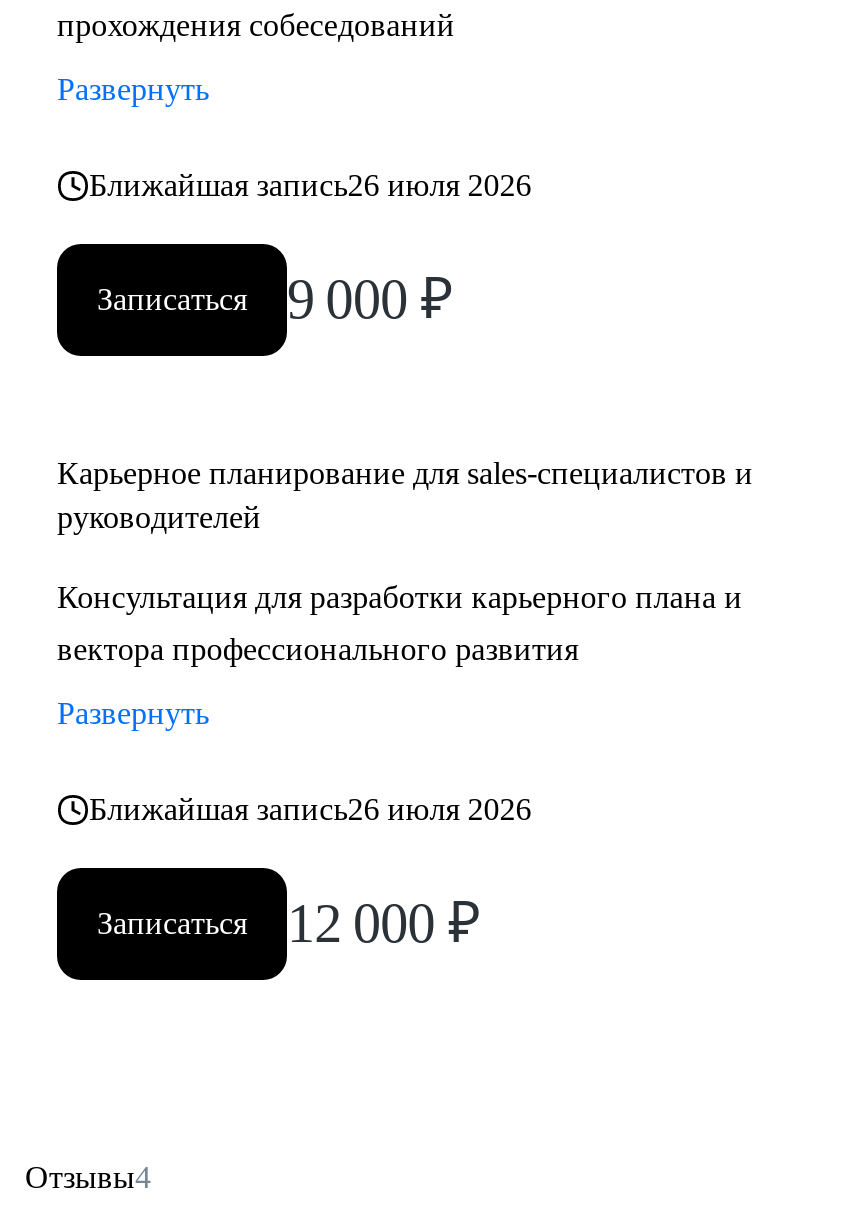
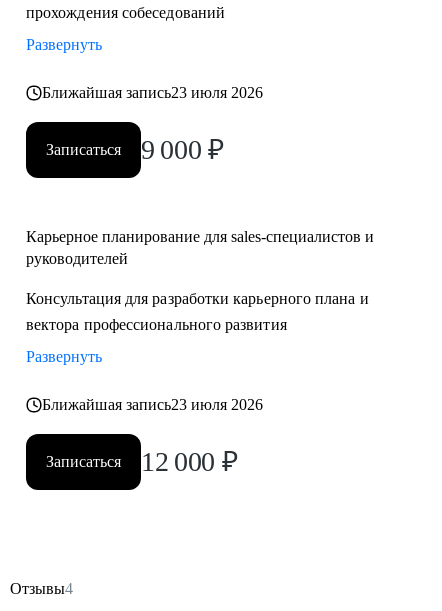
- Ближайшая запись26 июля 2026
+ Ближайшая запись23 июля 2026

- Ближайшая запись26 июля 2026
+ Ближайшая запись23 июля 2026
